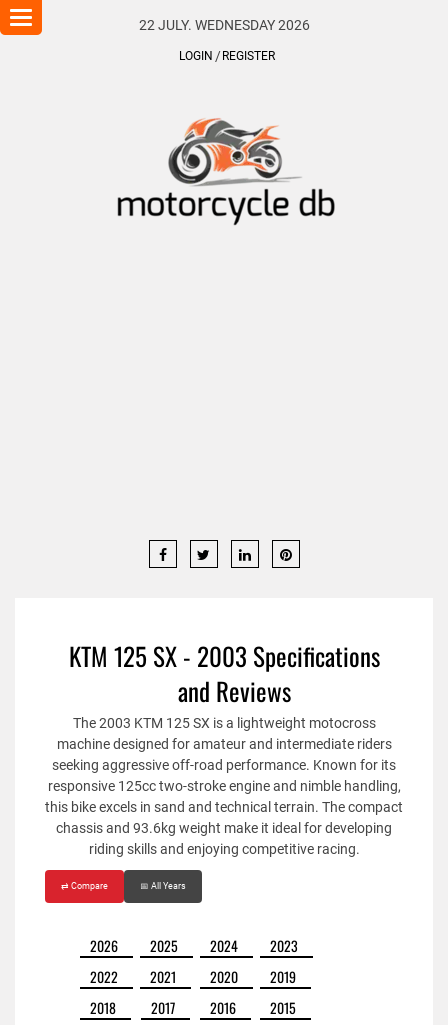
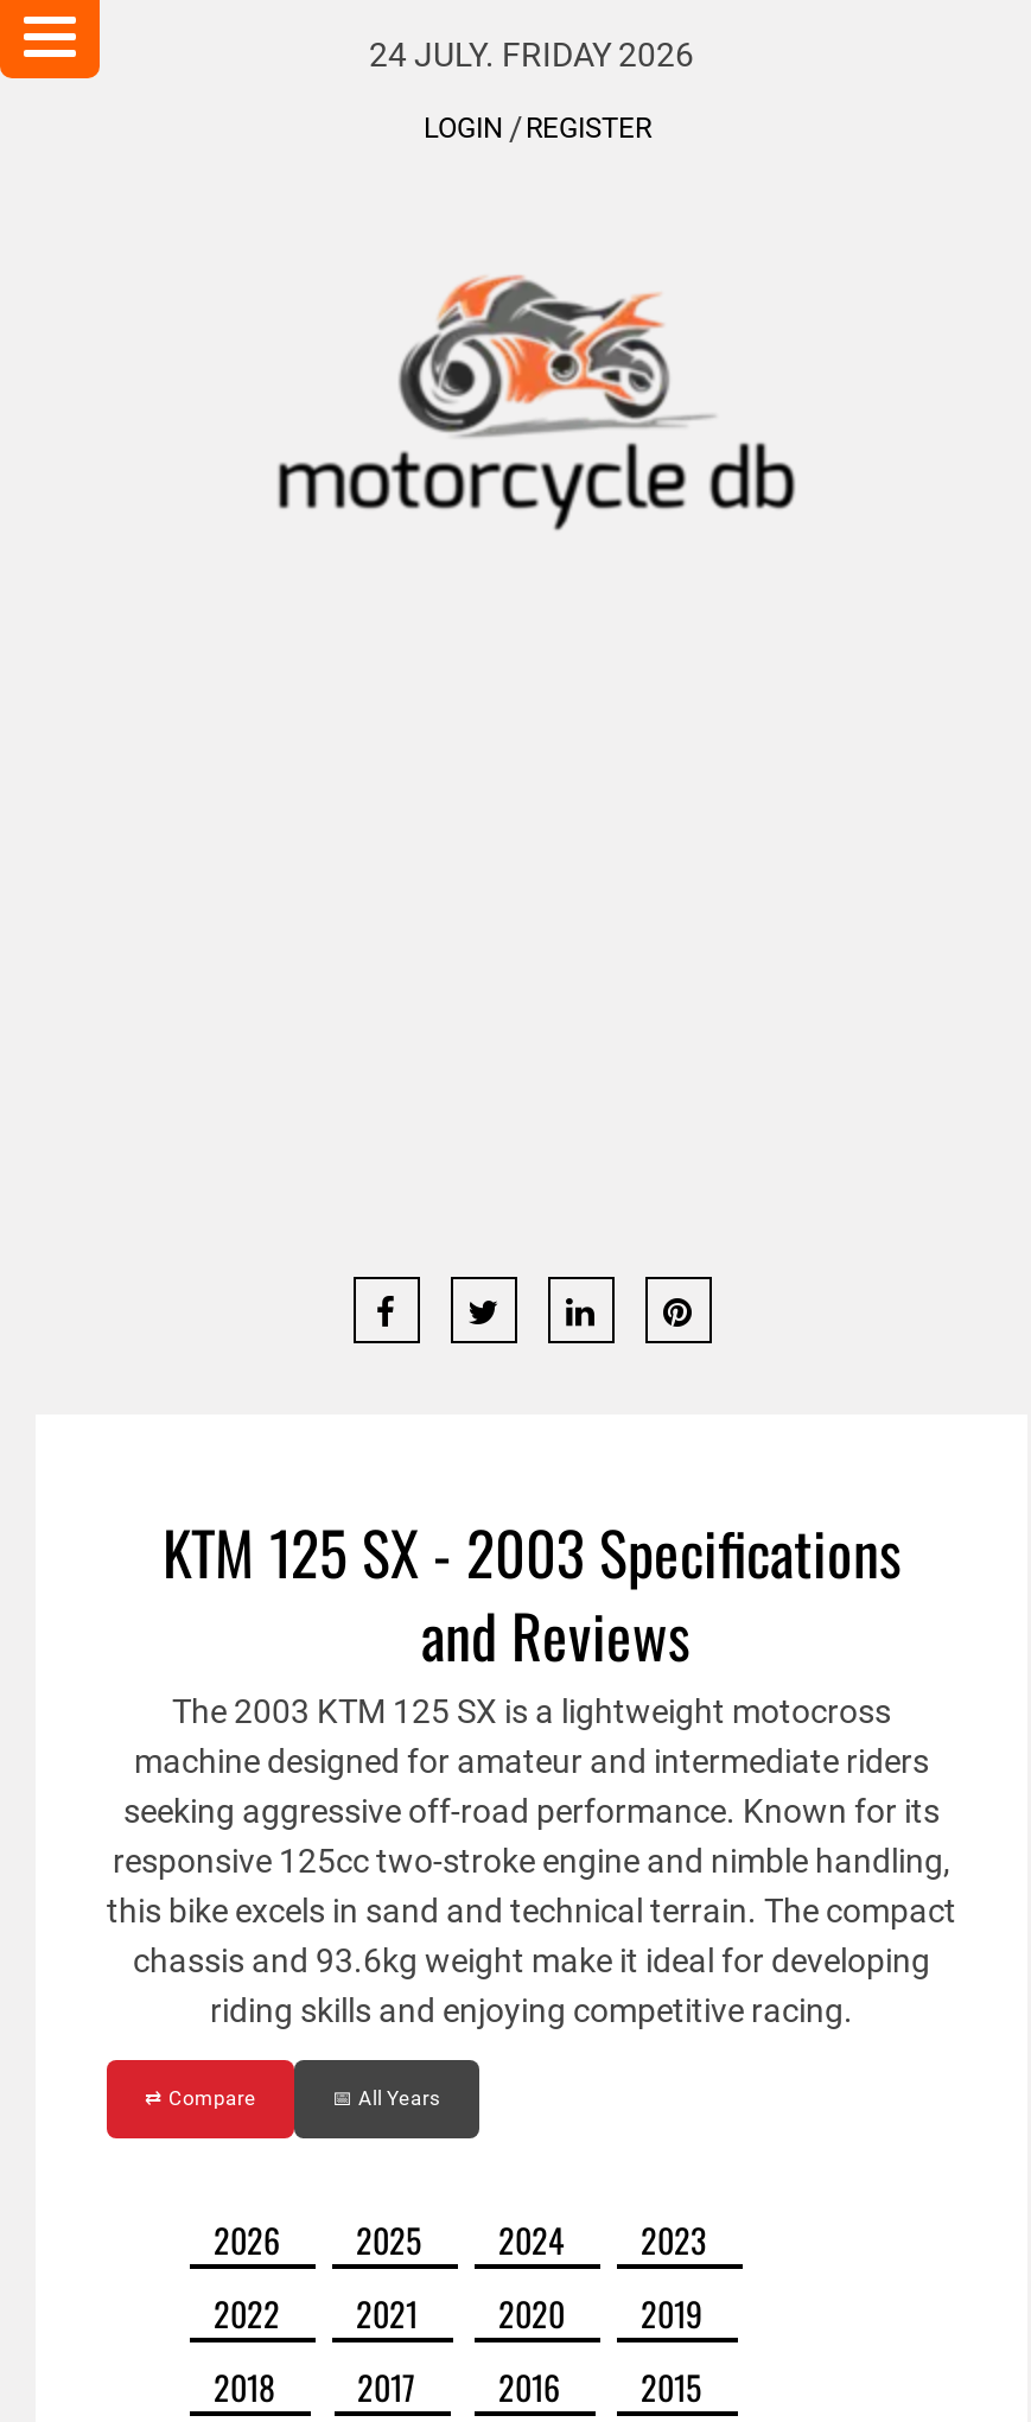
- 22 JULY. WEDNESDAY 2026
+ 24 JULY. FRIDAY 2026
